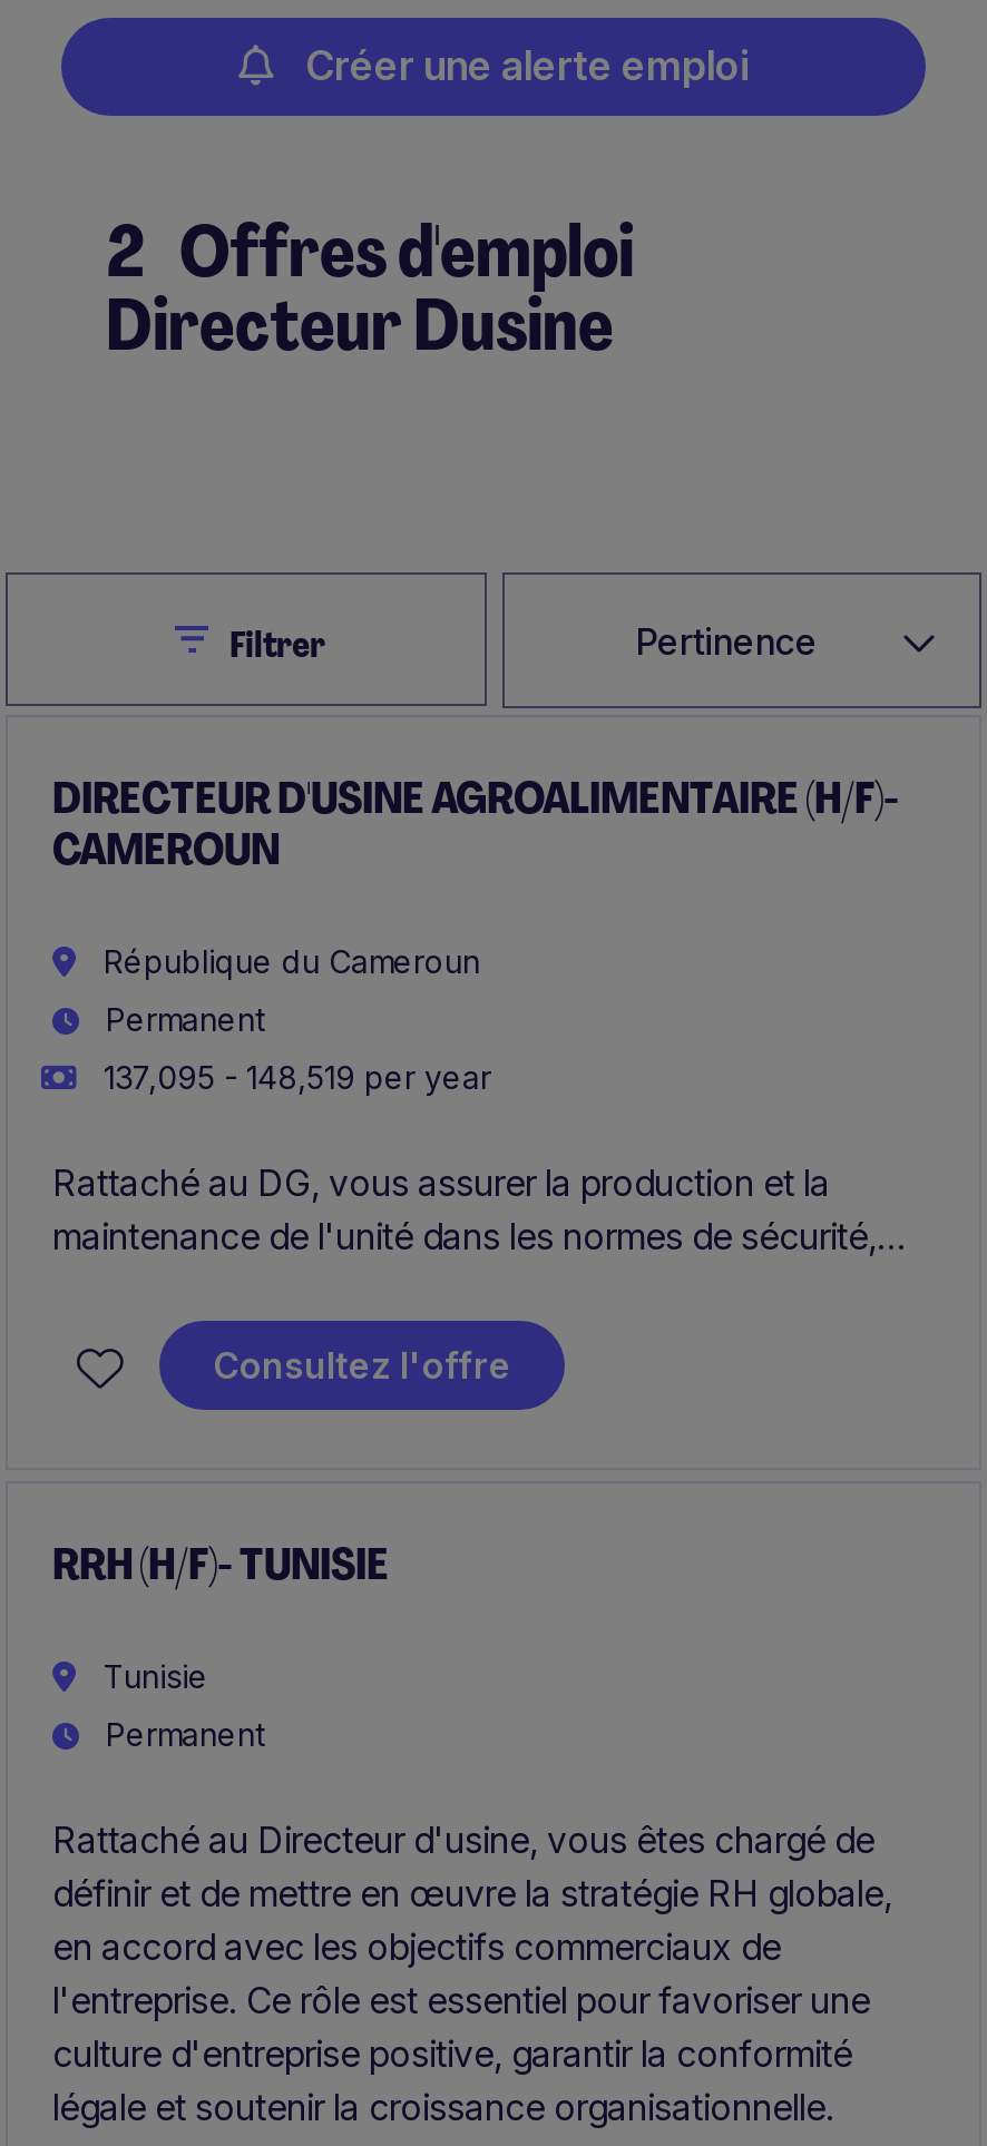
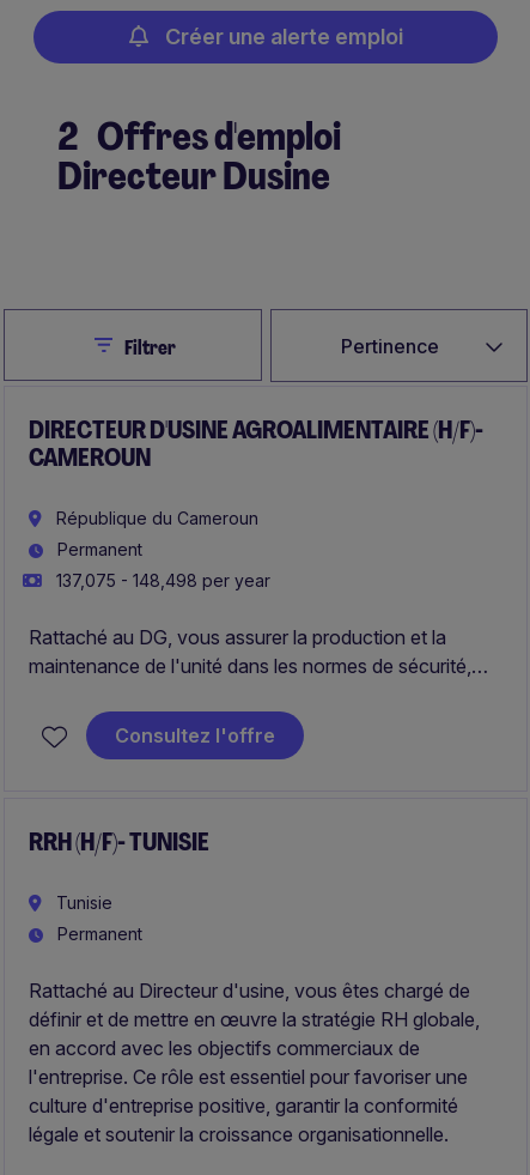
- 137,095 - 148,519 per year
+ 137,075 - 148,498 per year
